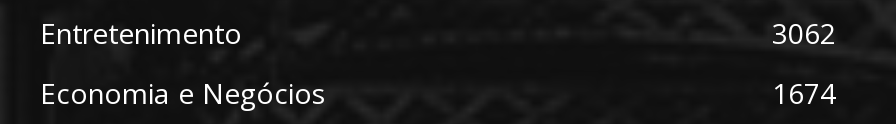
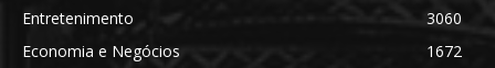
- 3062
+ 3060

- 1674
+ 1672
